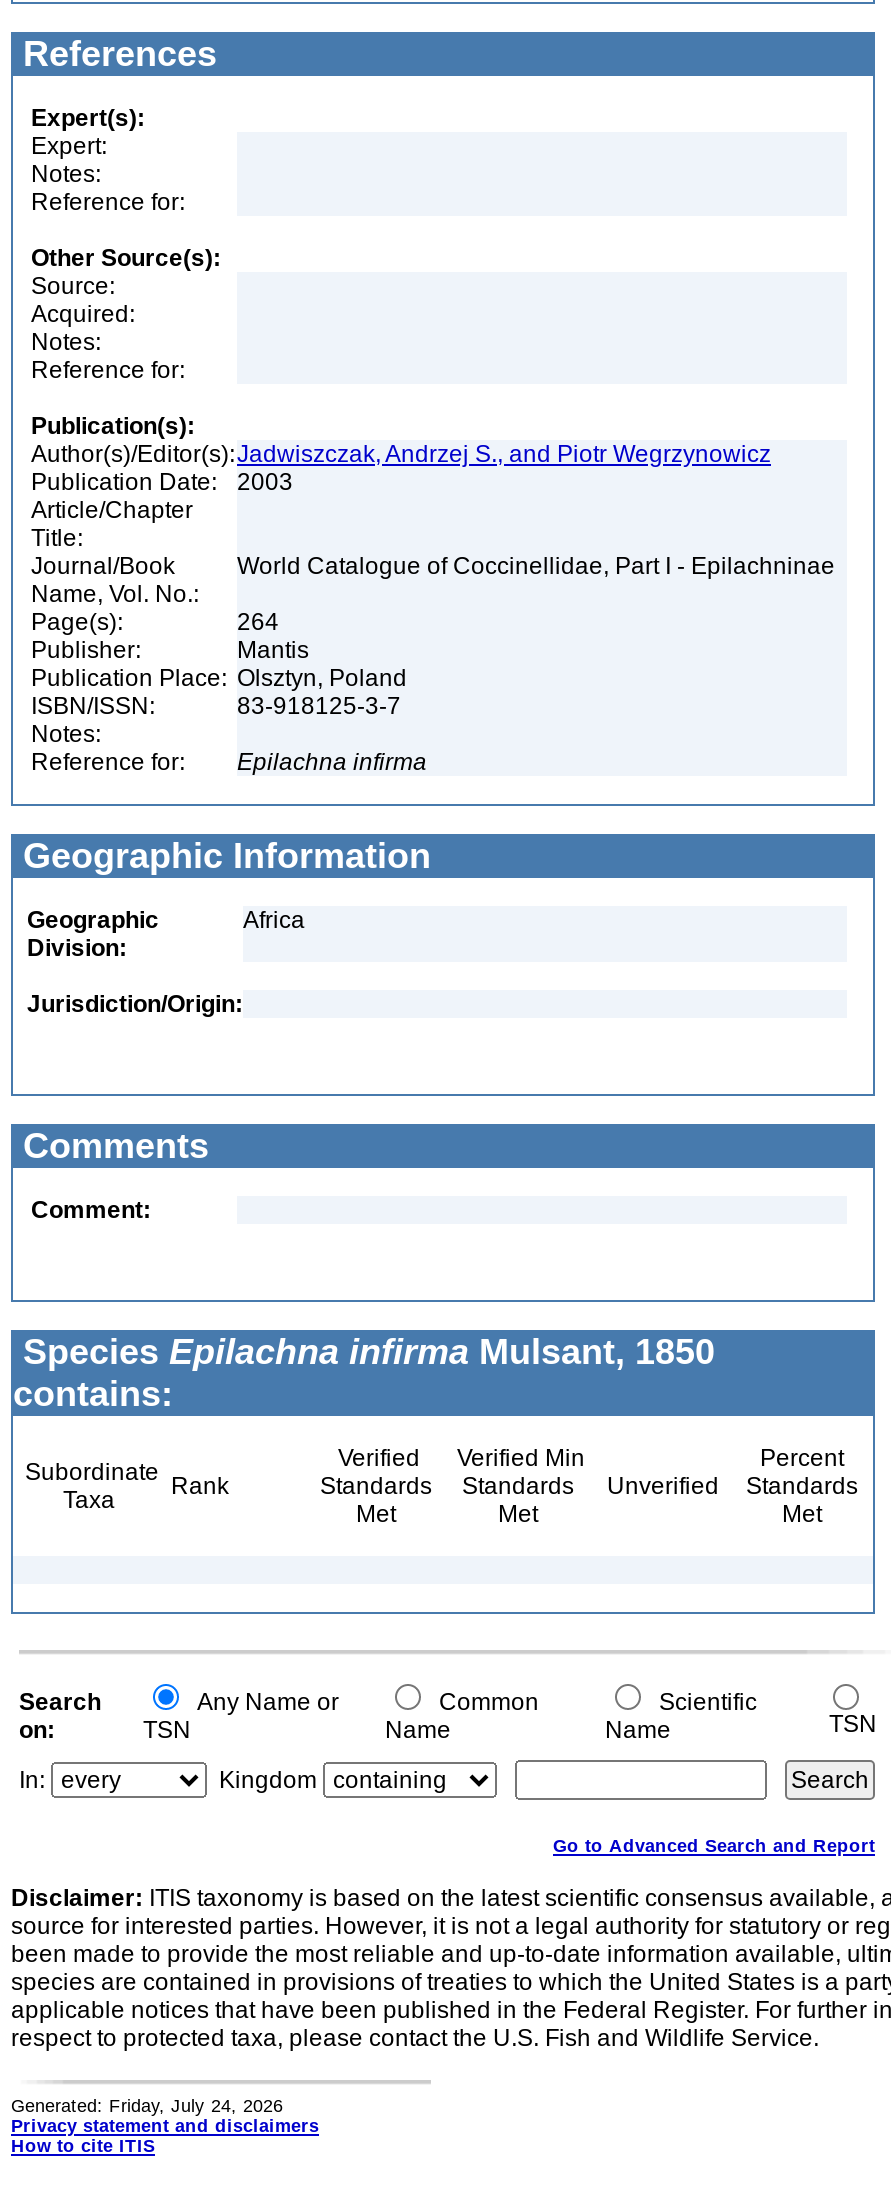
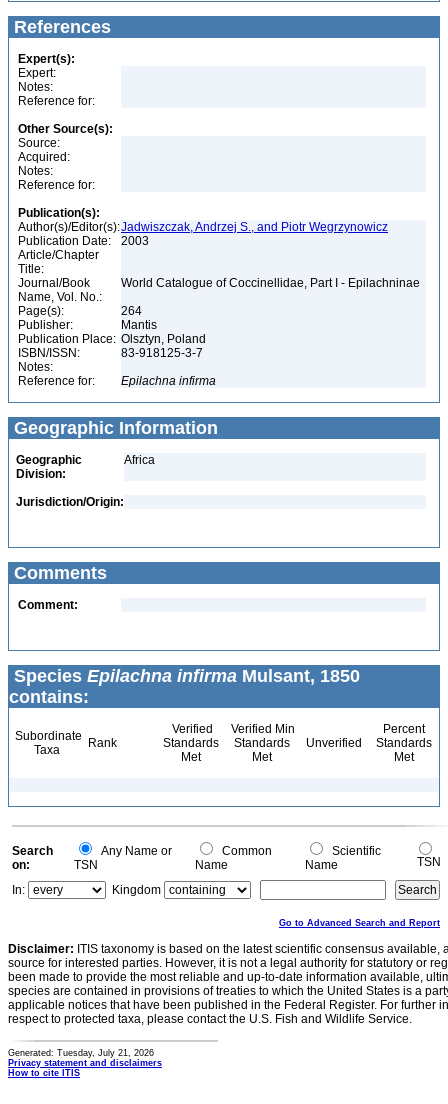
- Generated: Friday, July 24, 2026
+ Generated: Tuesday, July 21, 2026
